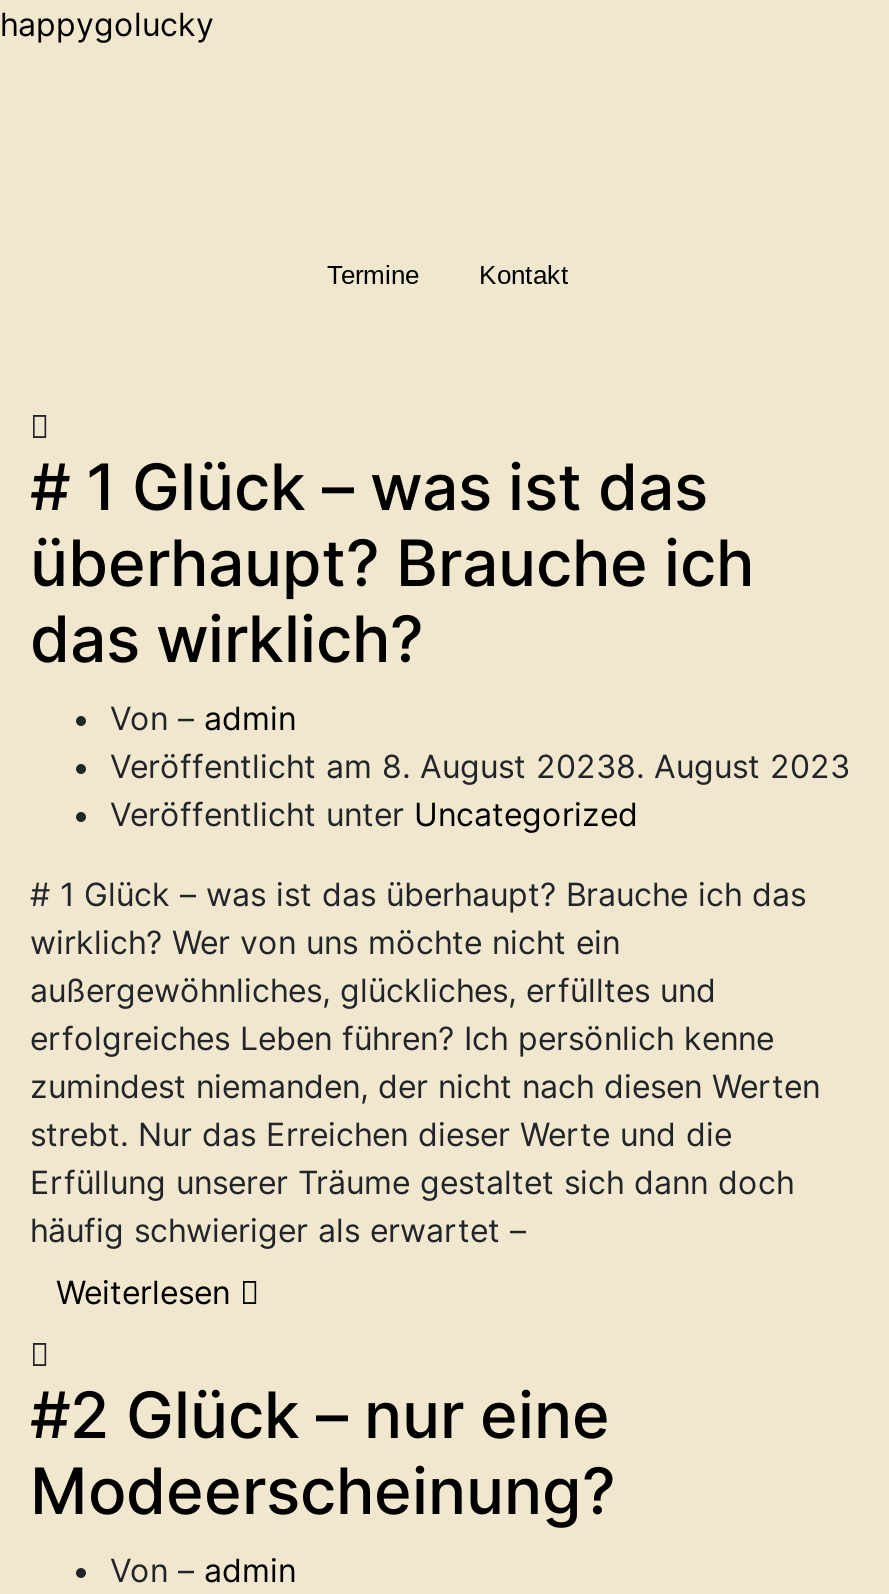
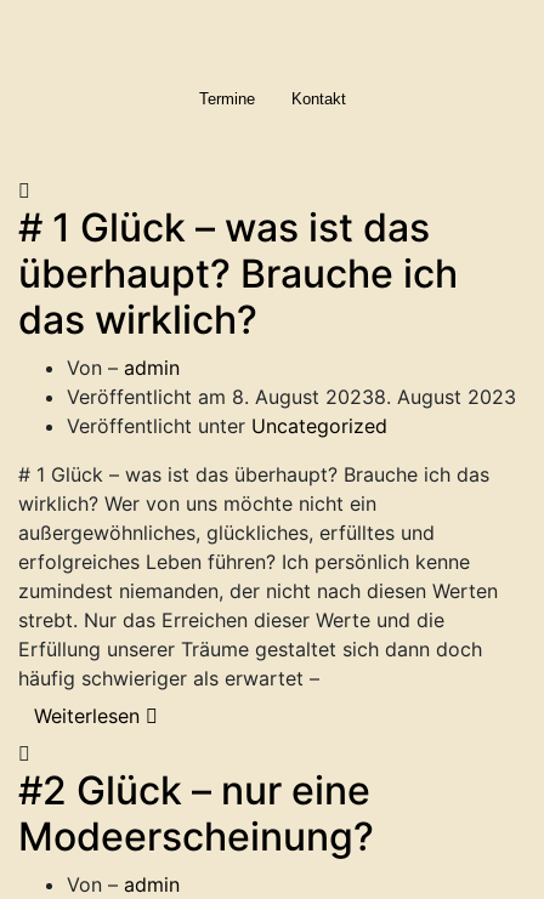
- happygolucky
